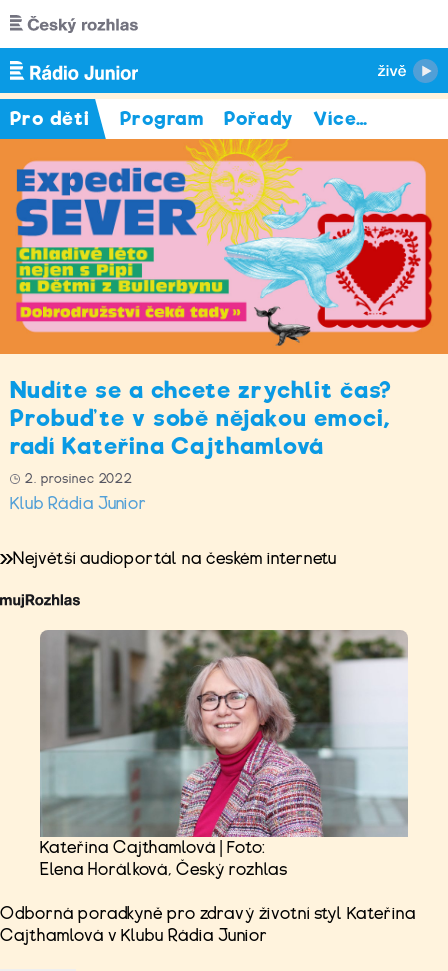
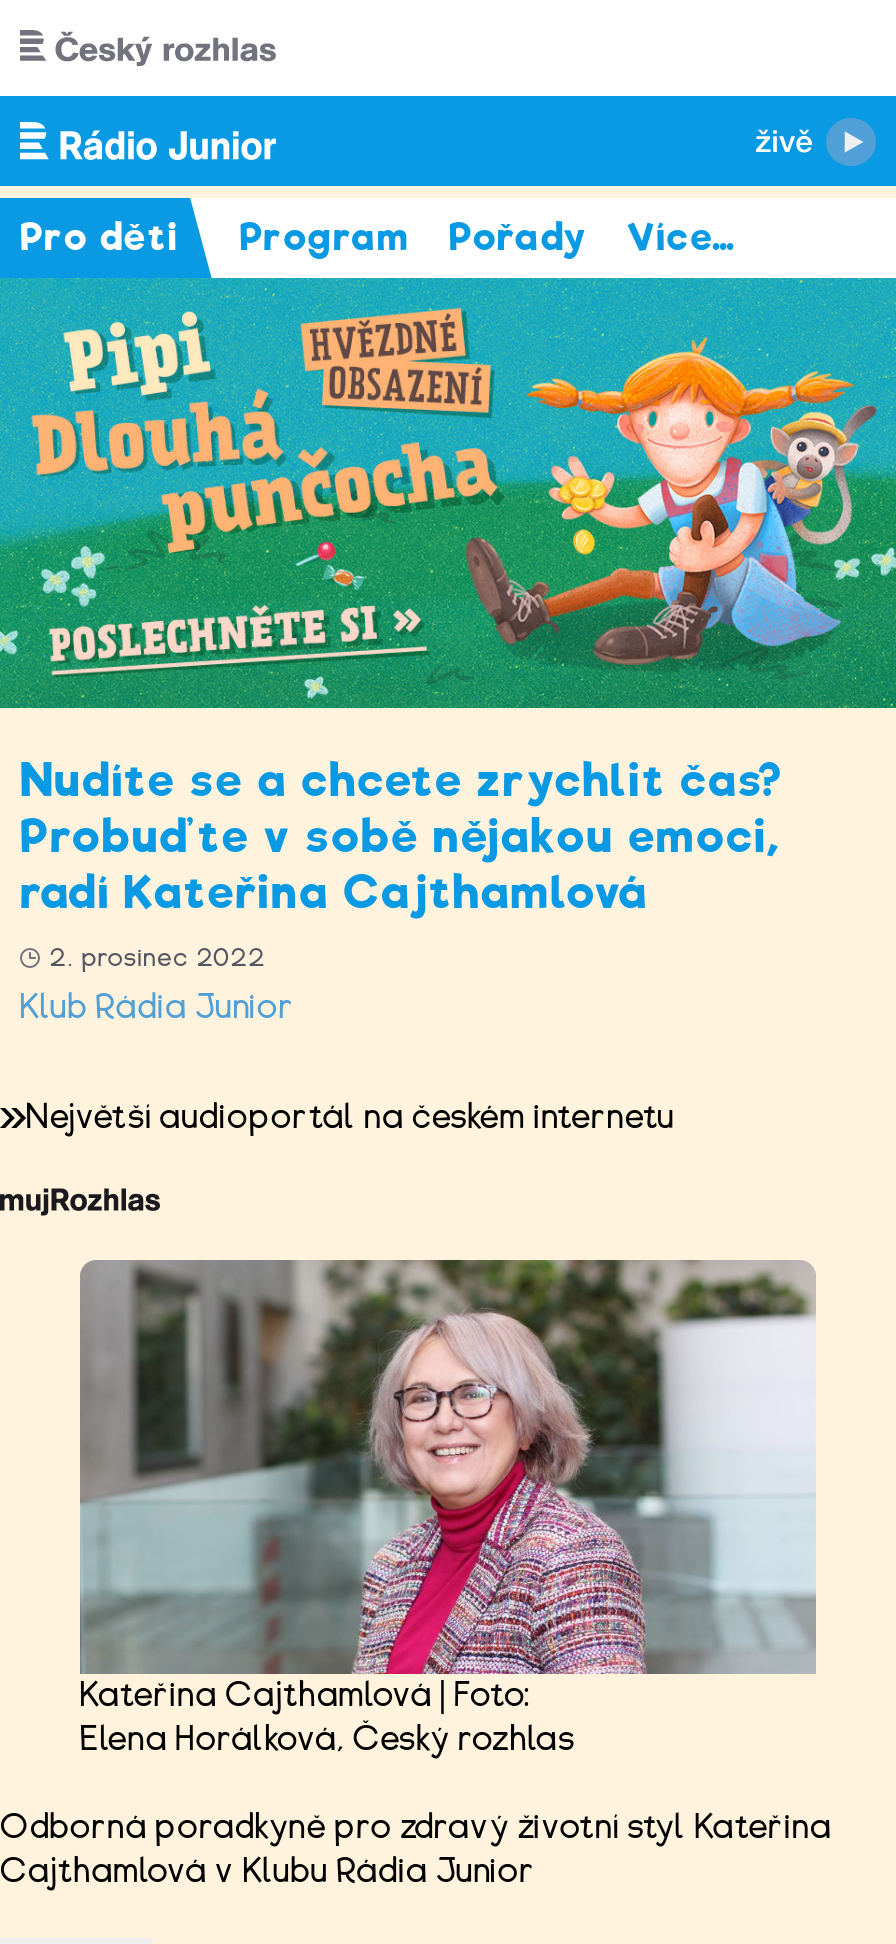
- [image]
+ [image]
